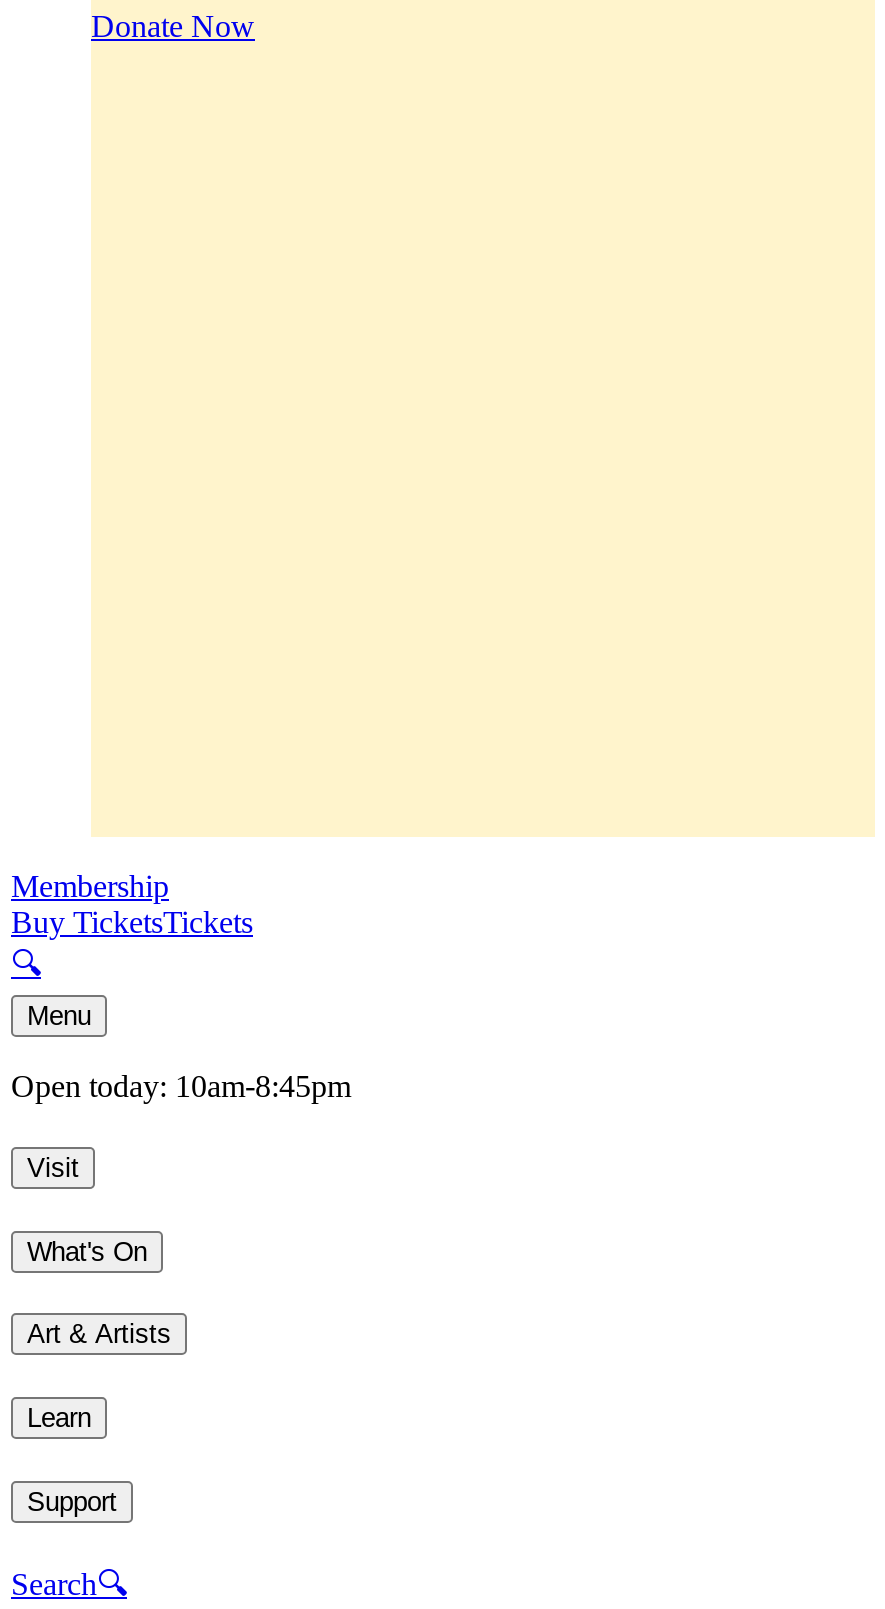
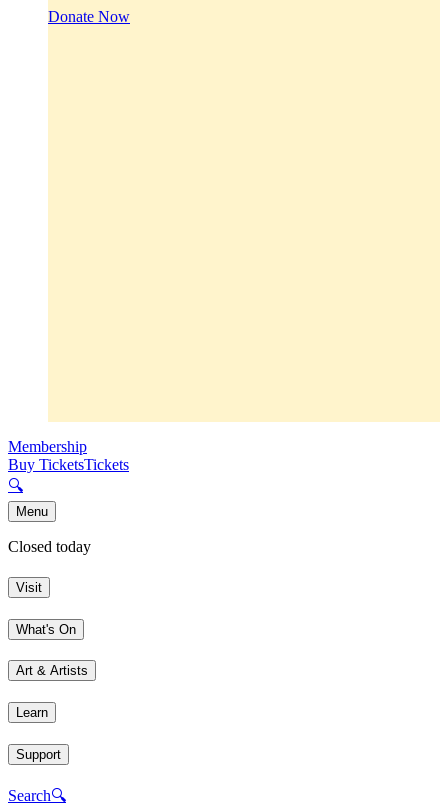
- Open today: 10am-8:45pm
+ Closed today
